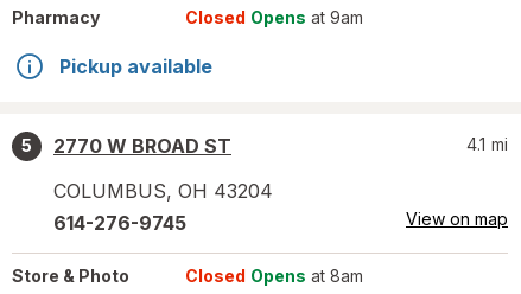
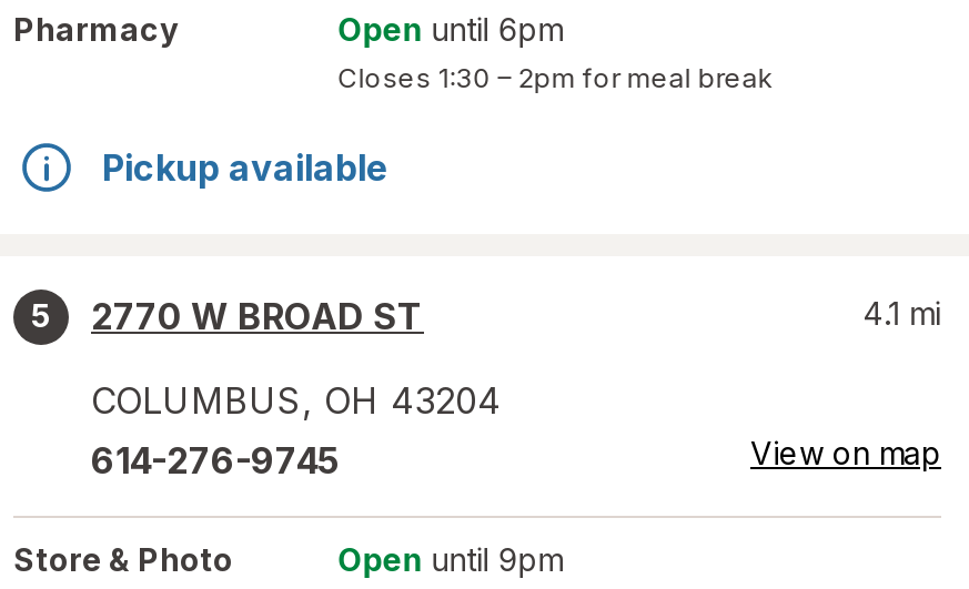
- Closed Opens at 9am
+ Open until 6pm
+ Closes 1:30 – 2pm for meal break

- Closed Opens at 8am
+ Open until 9pm
